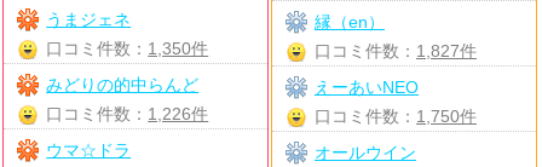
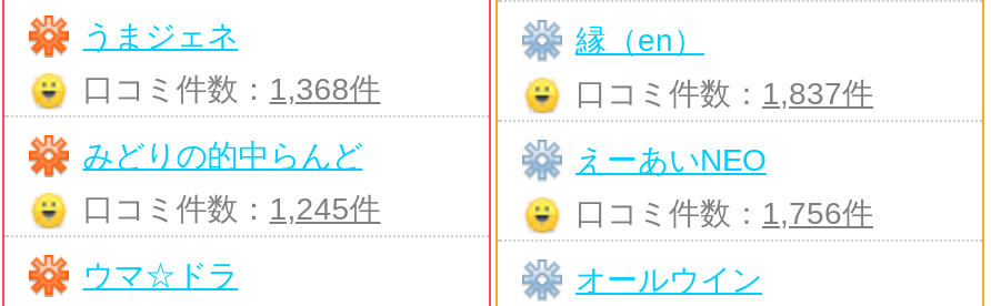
- 口コミ件数：1,350件
+ 口コミ件数：1,368件

- 口コミ件数：1,827件
+ 口コミ件数：1,837件

- 口コミ件数：1,226件
+ 口コミ件数：1,245件

- 口コミ件数：1,750件
+ 口コミ件数：1,756件
